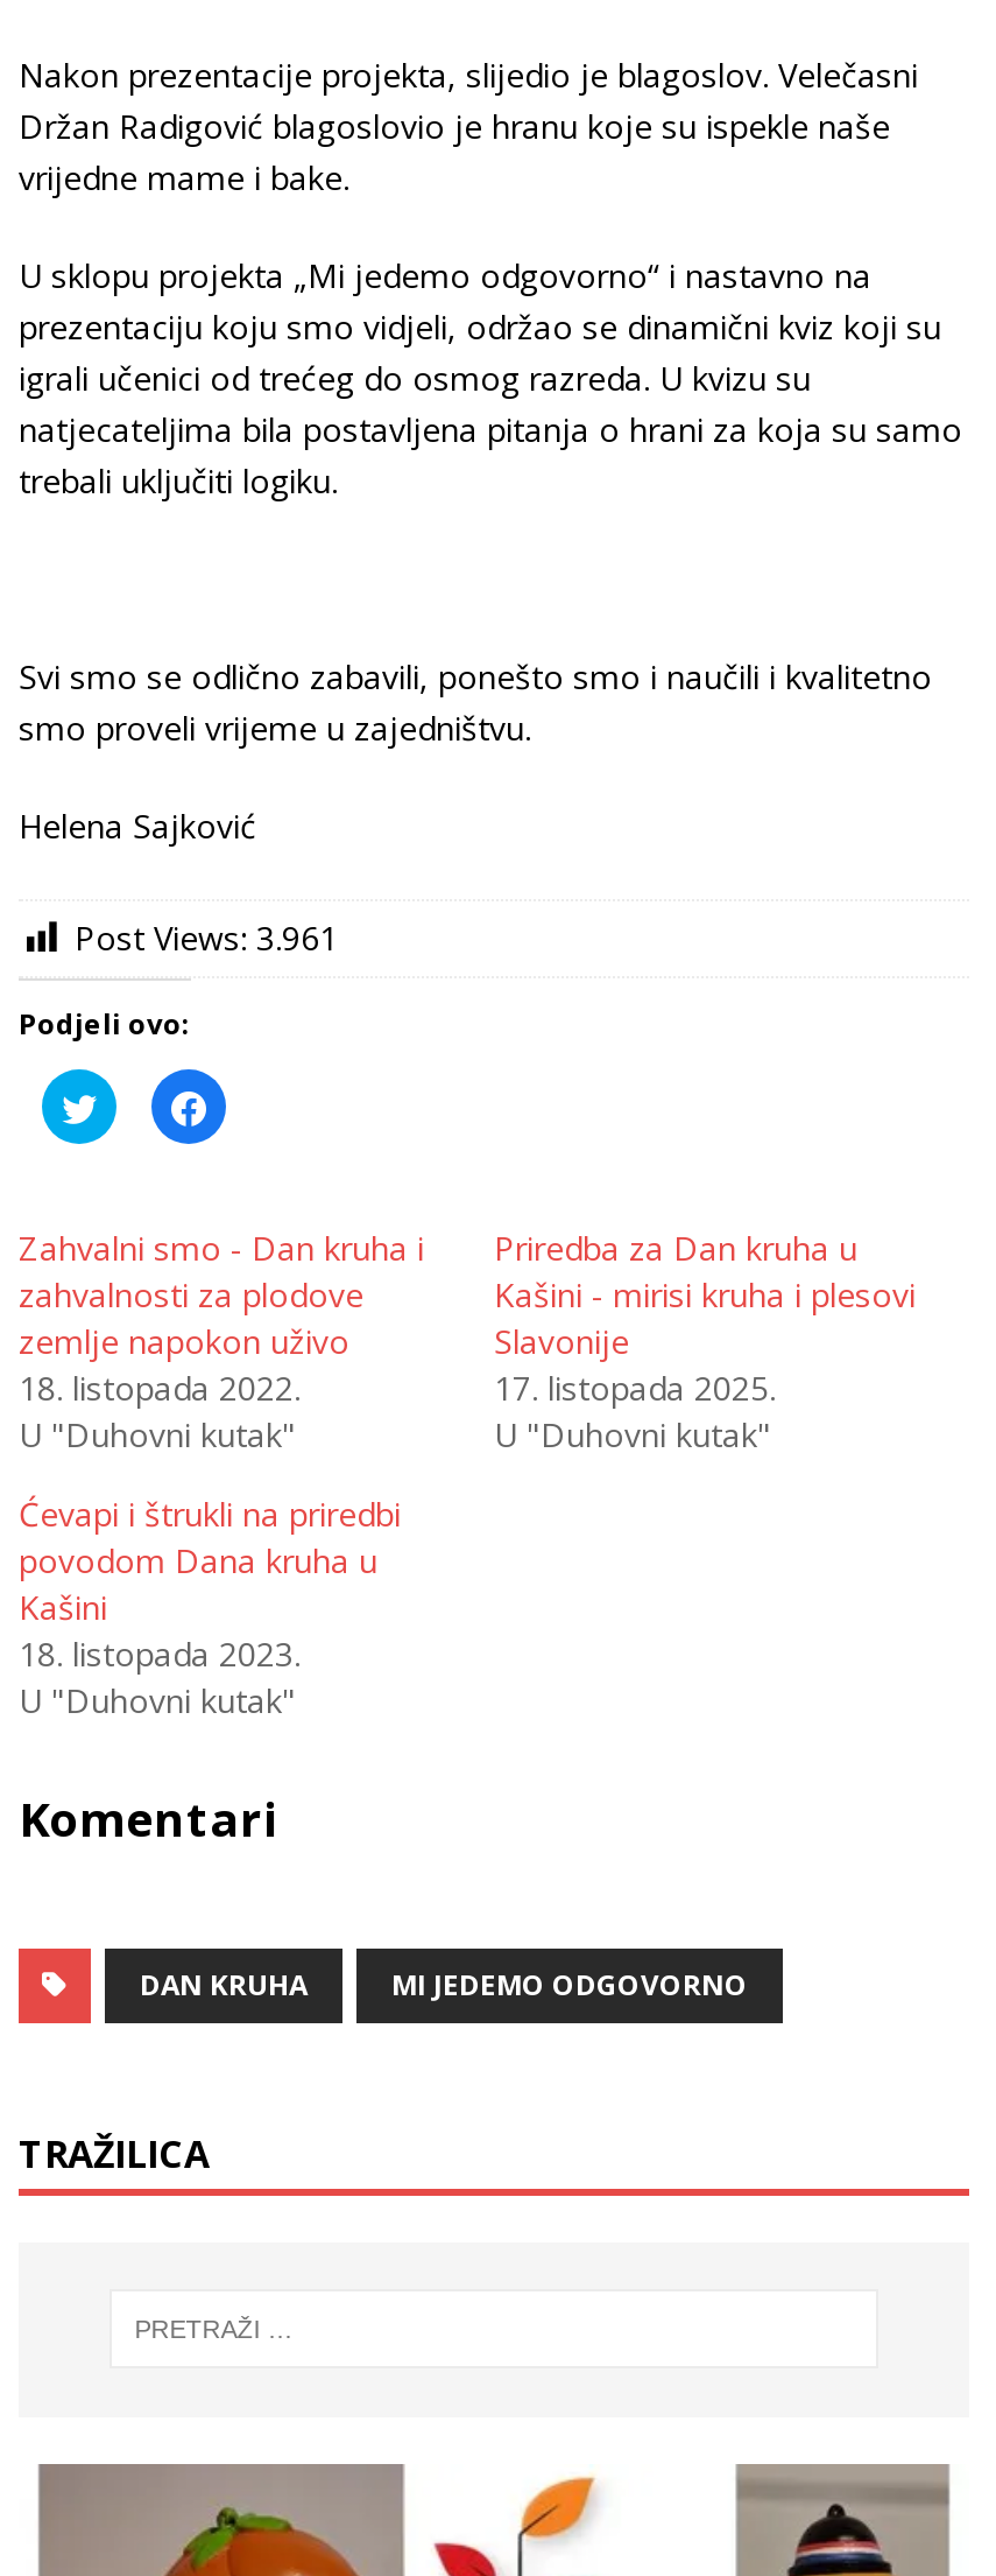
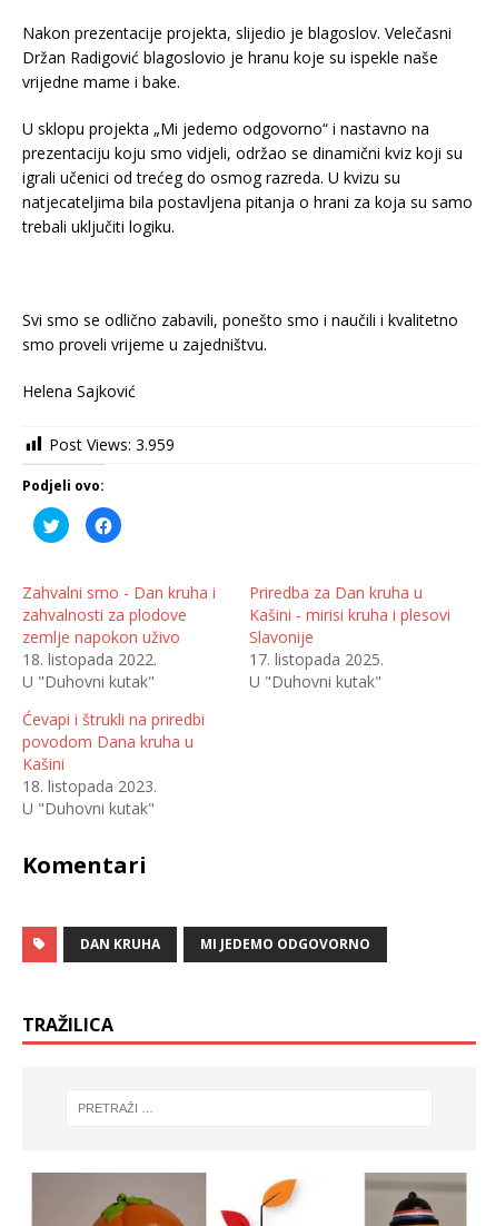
- Post Views: 3.961
+ Post Views: 3.959
